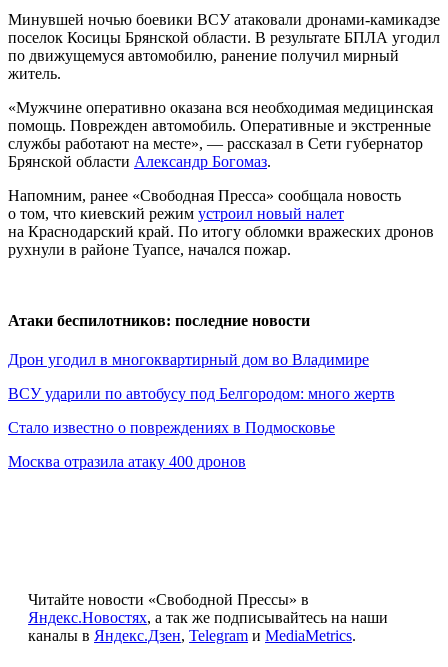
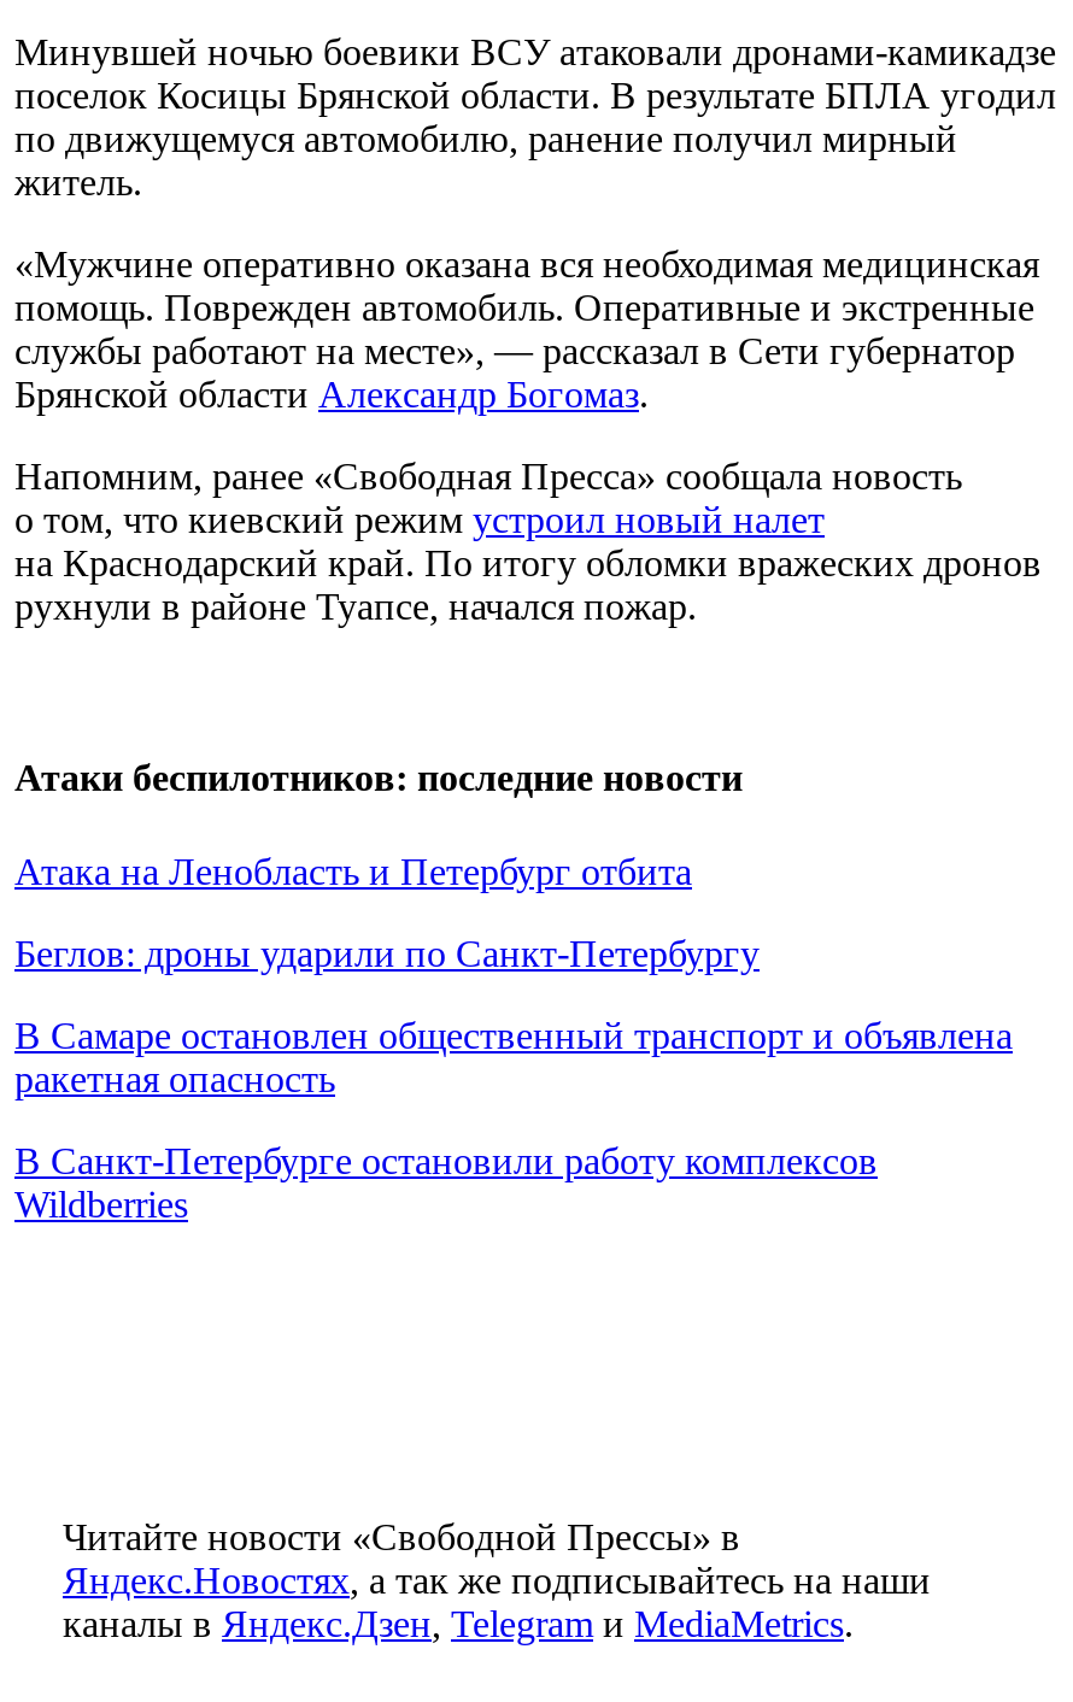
- Дрон угодил в многоквартирный дом во Владимире
+ Атака на Ленобласть и Петербург отбита

- ВСУ ударили по автобусу под Белгородом: много жертв
+ Беглов: дроны ударили по Санкт-Петербургу

- Стало известно о повреждениях в Подмосковье
+ В Самаре остановлен общественный транспорт и объявлена
+ ракетная опасность

- Москва отразила атаку 400 дронов
+ В Санкт-Петербурге остановили работу комплексов
+ Wildberries
